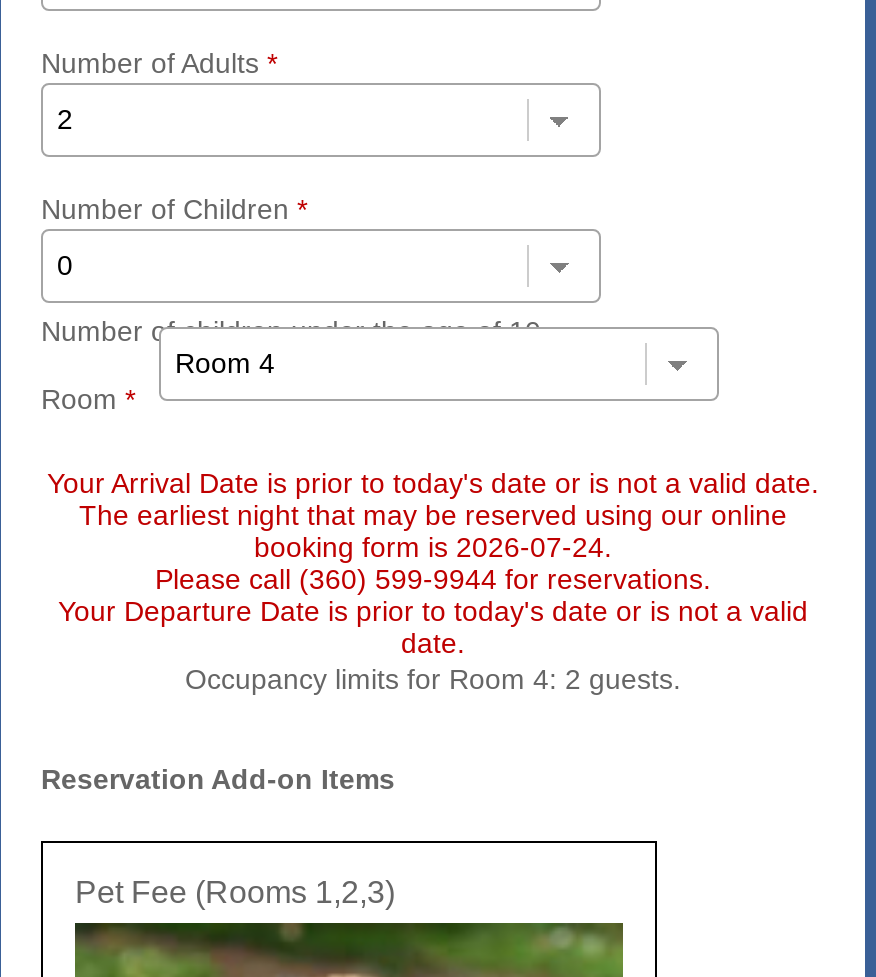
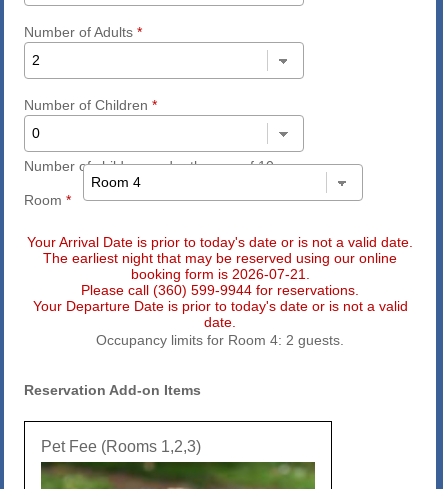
- booking form is 2026-07-24.
+ booking form is 2026-07-21.
